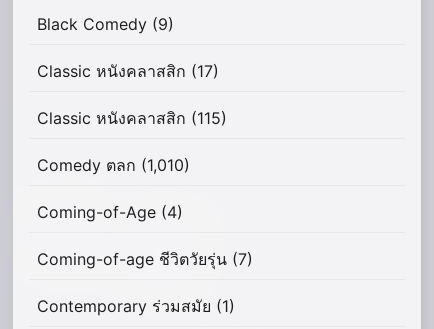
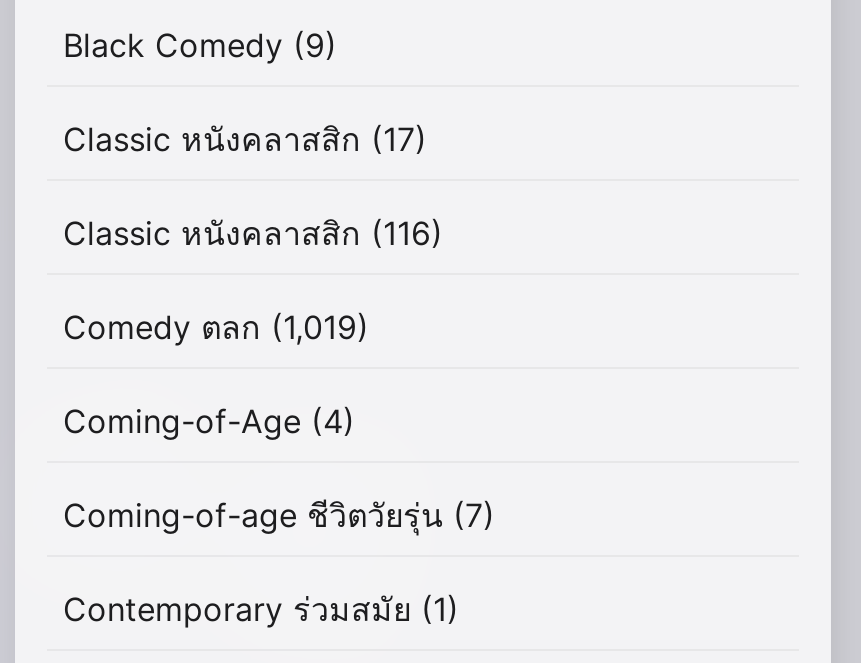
- Classic หนังคลาสสิก(115)
+ Classic หนังคลาสสิก(116)

- Comedy ตลก(1,010)
+ Comedy ตลก(1,019)
